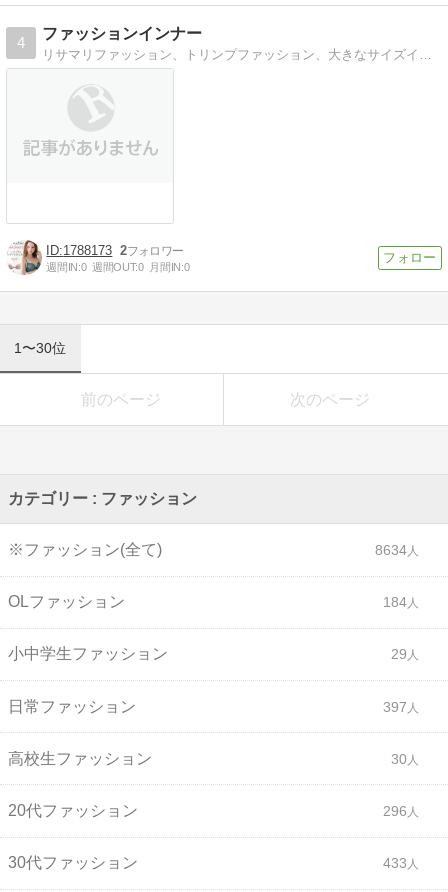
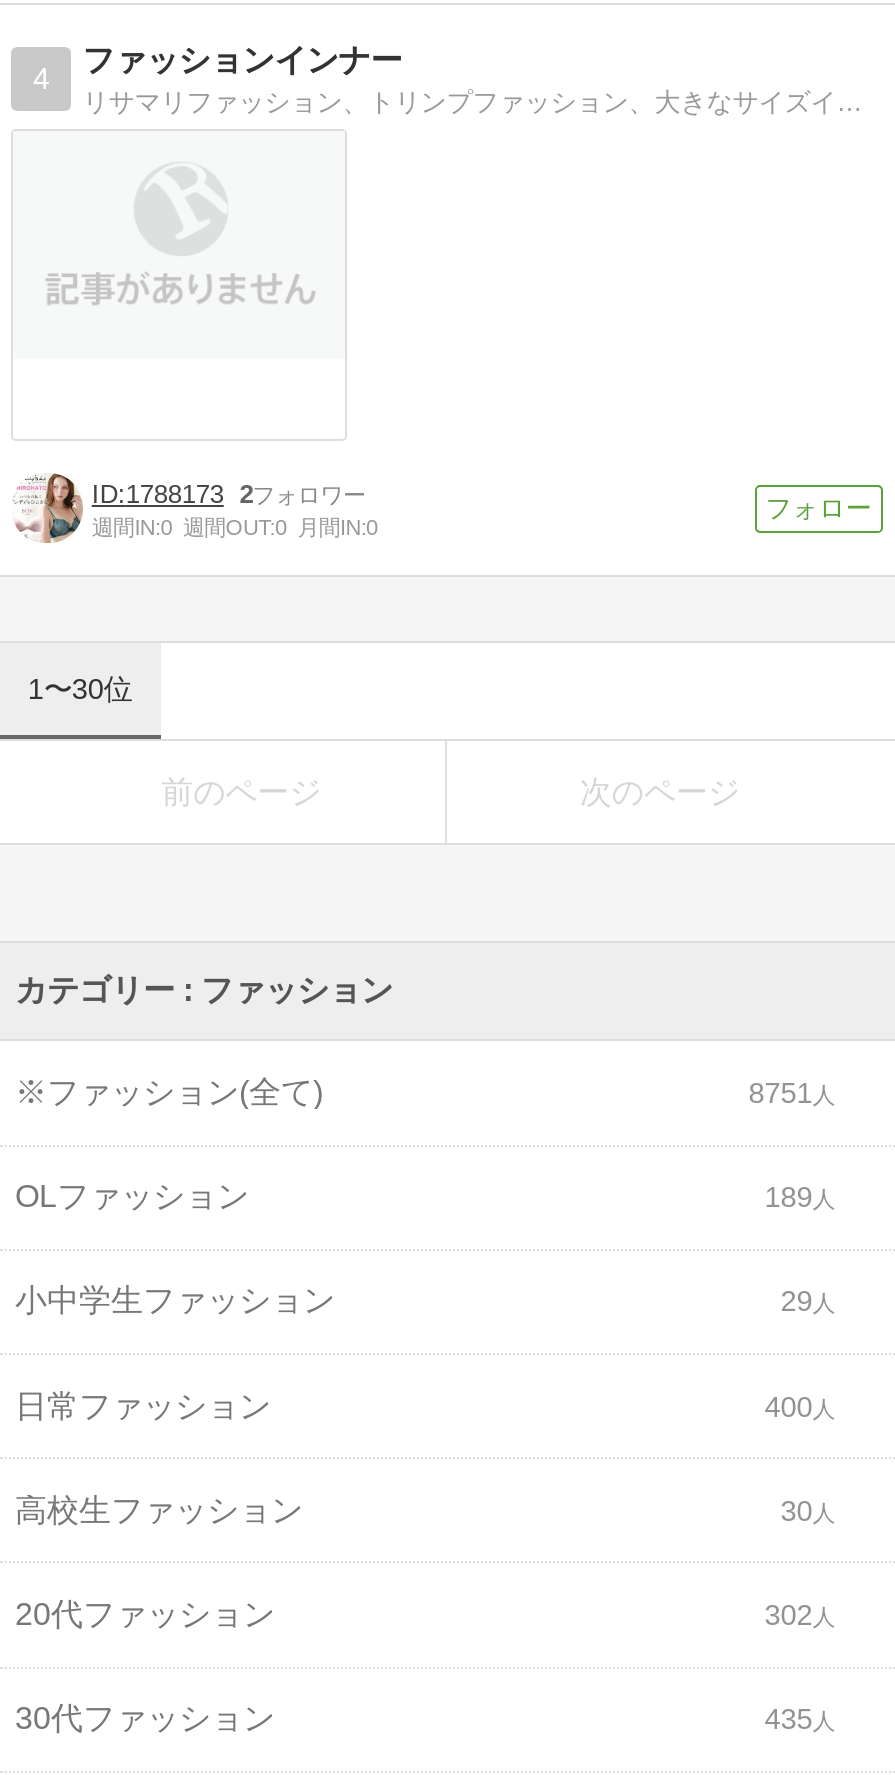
- 8634
+ 8751

- 184
+ 189

- 397
+ 400

- 296
+ 302

- 433
+ 435
